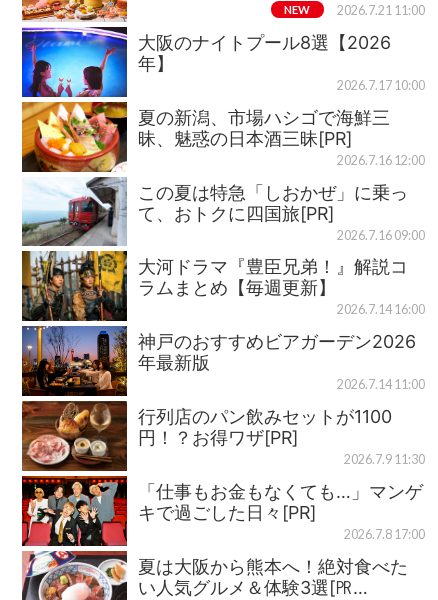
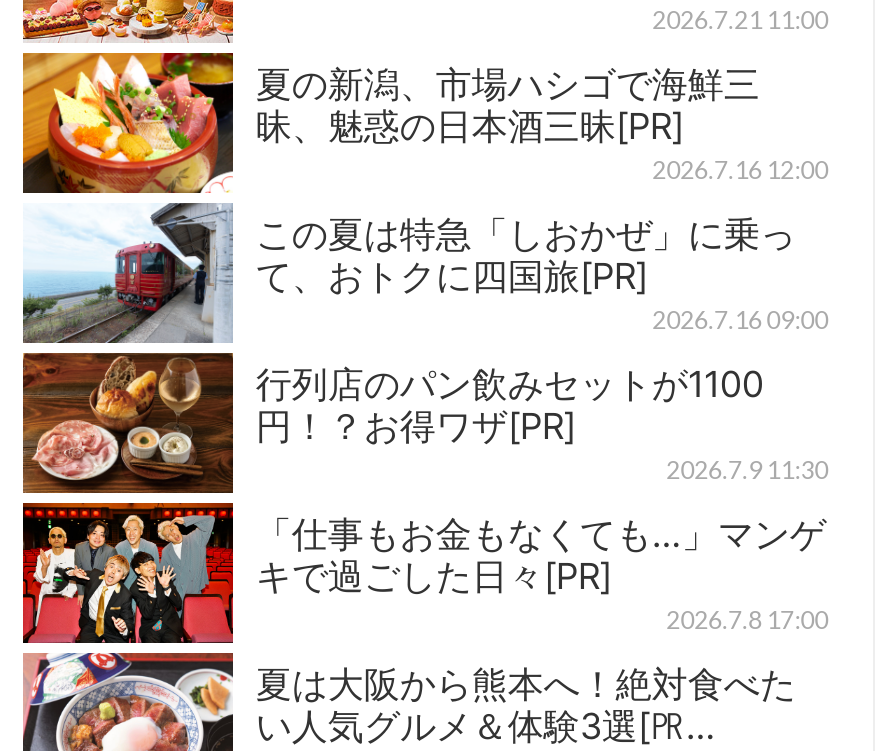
- NEW

- [image]
- 大阪のナイトプール8選【2026
- 年】
- 2026.7.17 10:00

- [image]
- 大河ドラマ『豊臣兄弟！』解説コ
- ラムまとめ【毎週更新】
- 2026.7.14 16:00
- 神戸のおすすめビアガーデン2026
- 年最新版
- 2026.7.14 11:00
